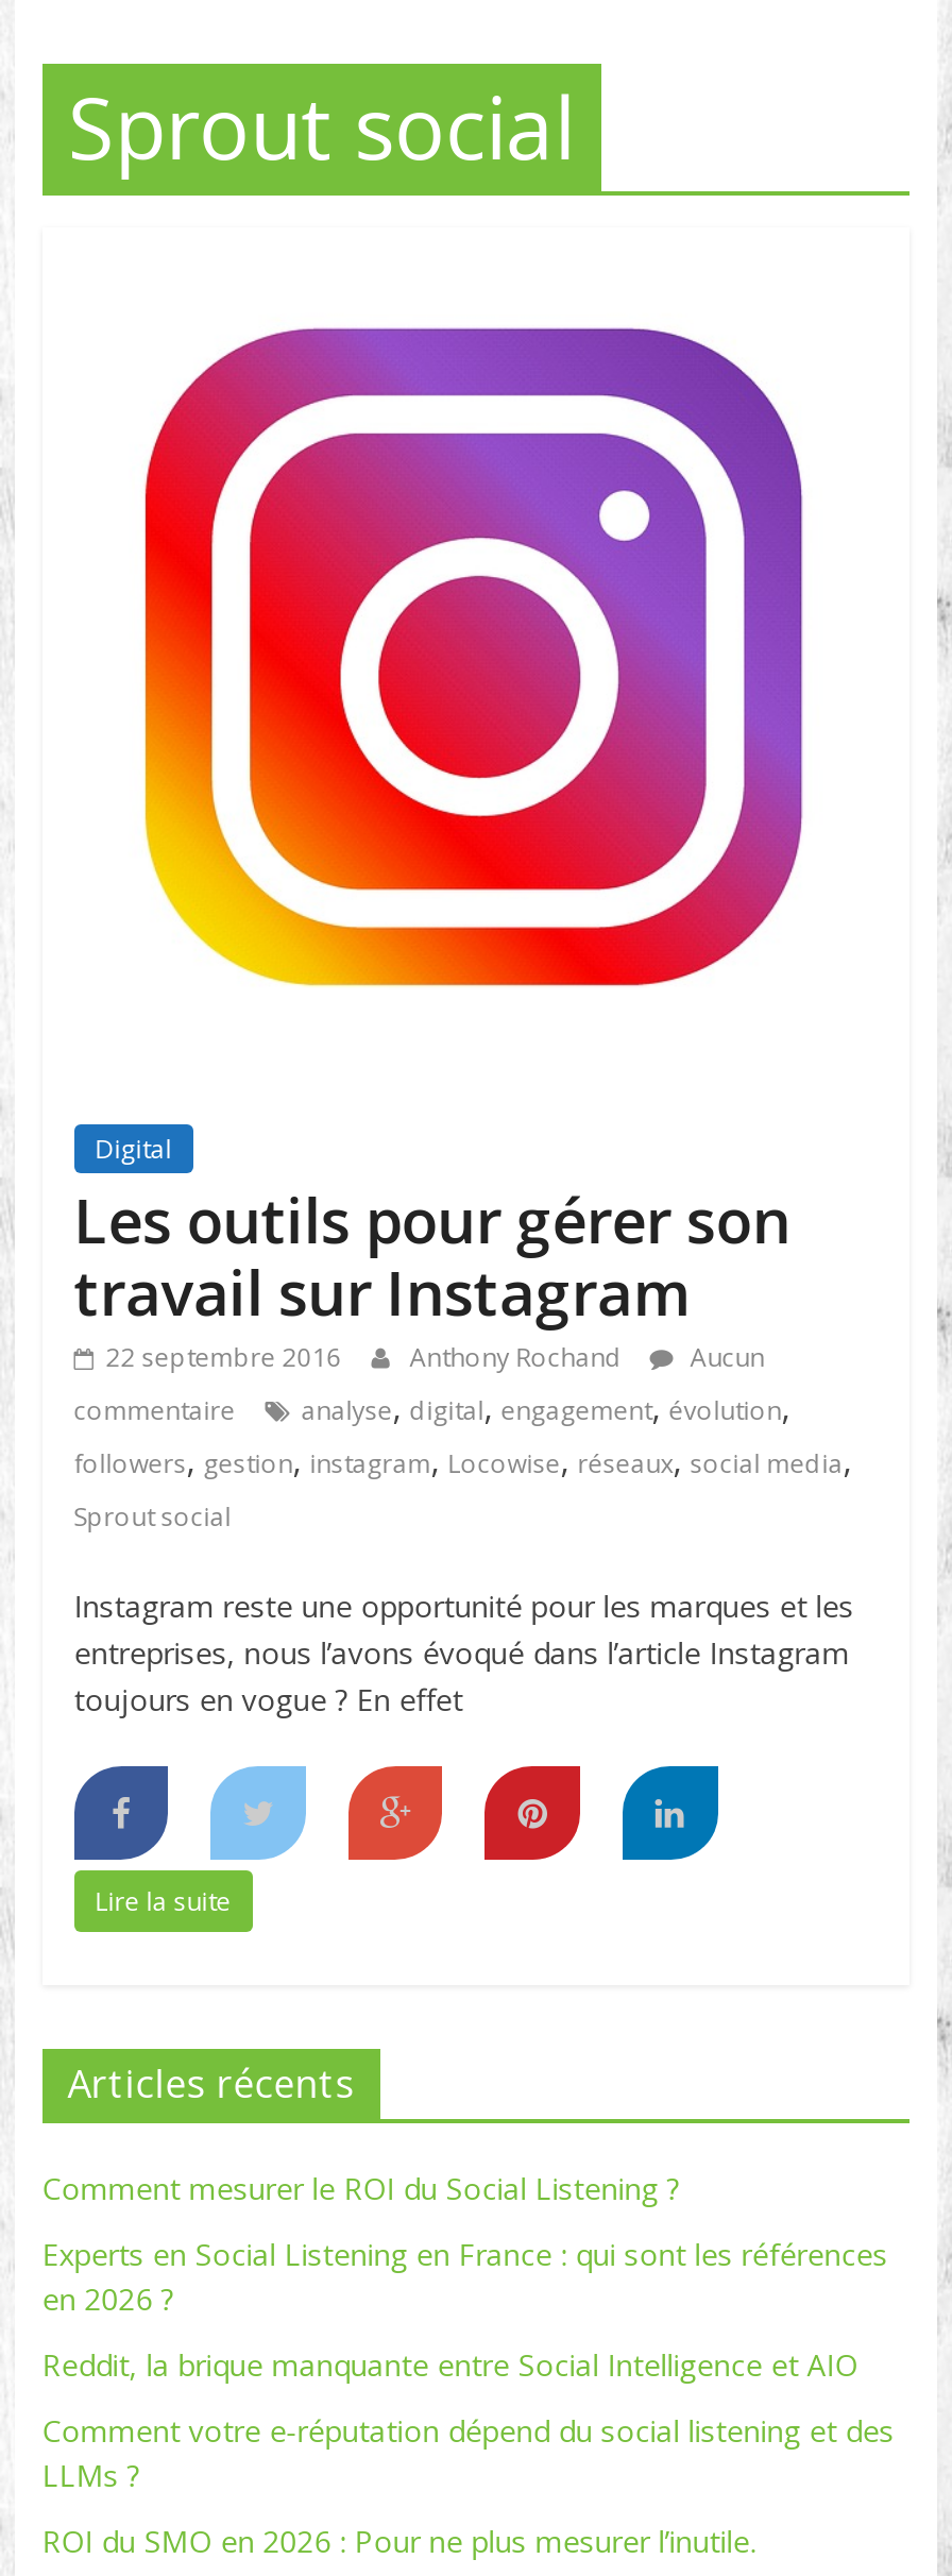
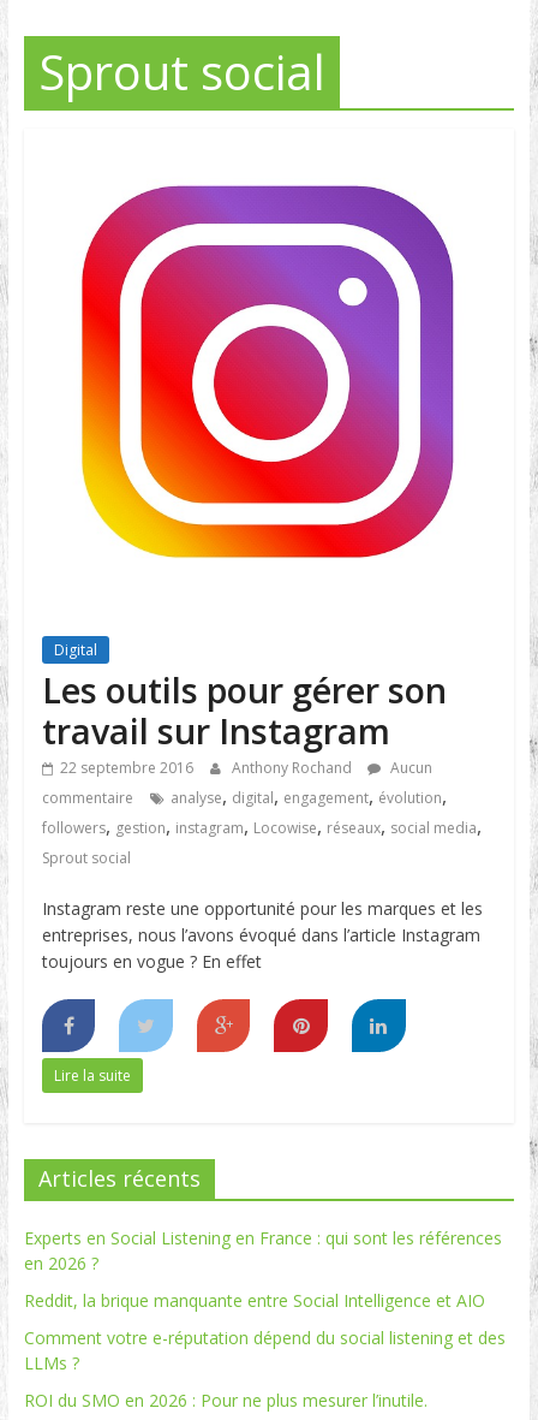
- Comment mesurer le ROI du Social Listening ?
